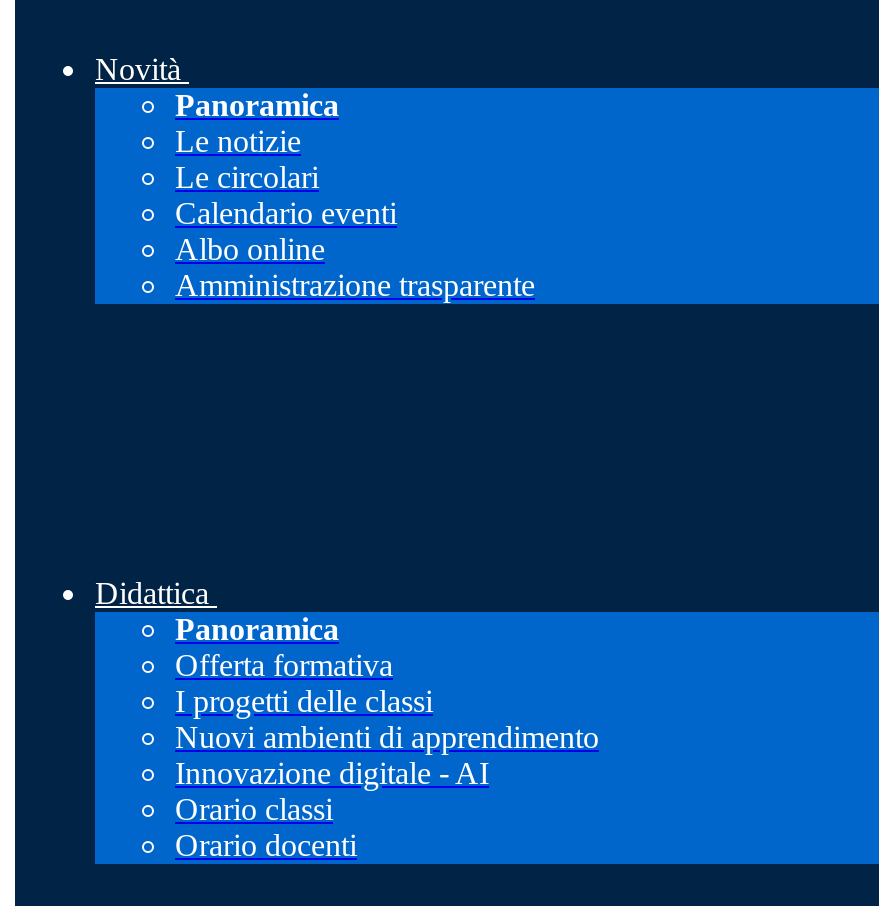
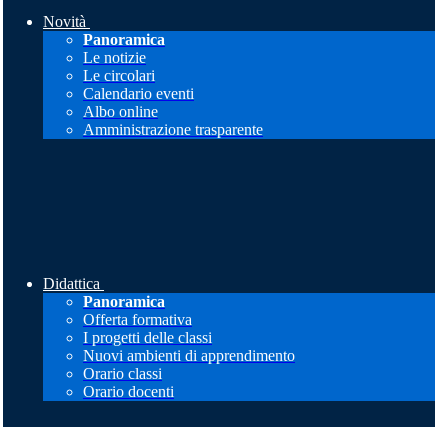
- Innovazione digitale - AI
